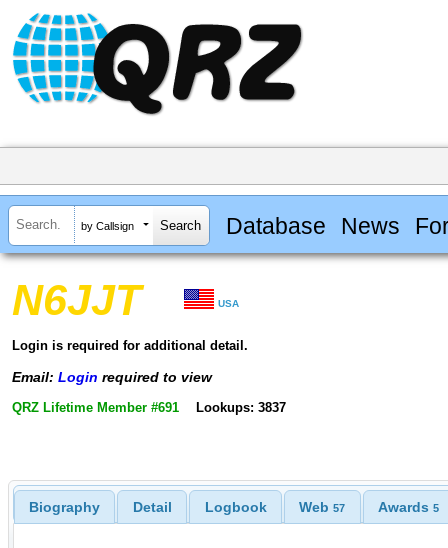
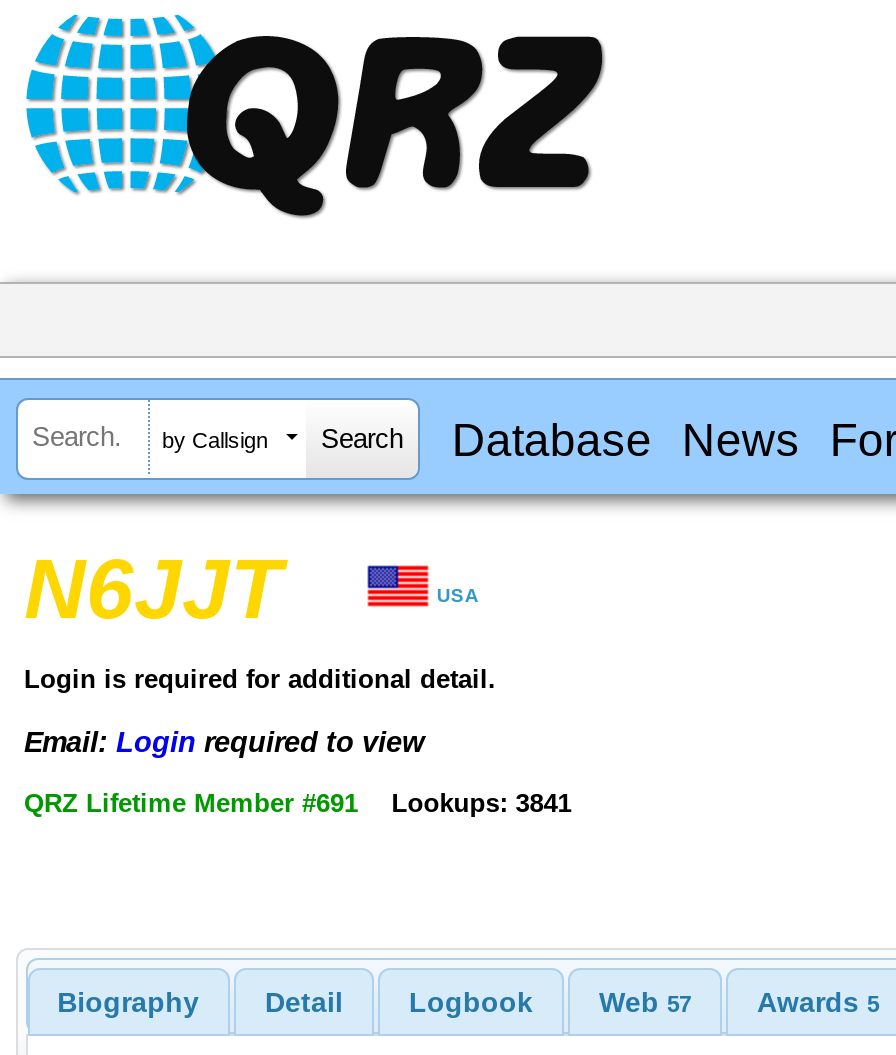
- QRZ Lifetime Member #691 Lookups: 3837
+ QRZ Lifetime Member #691 Lookups: 3841
